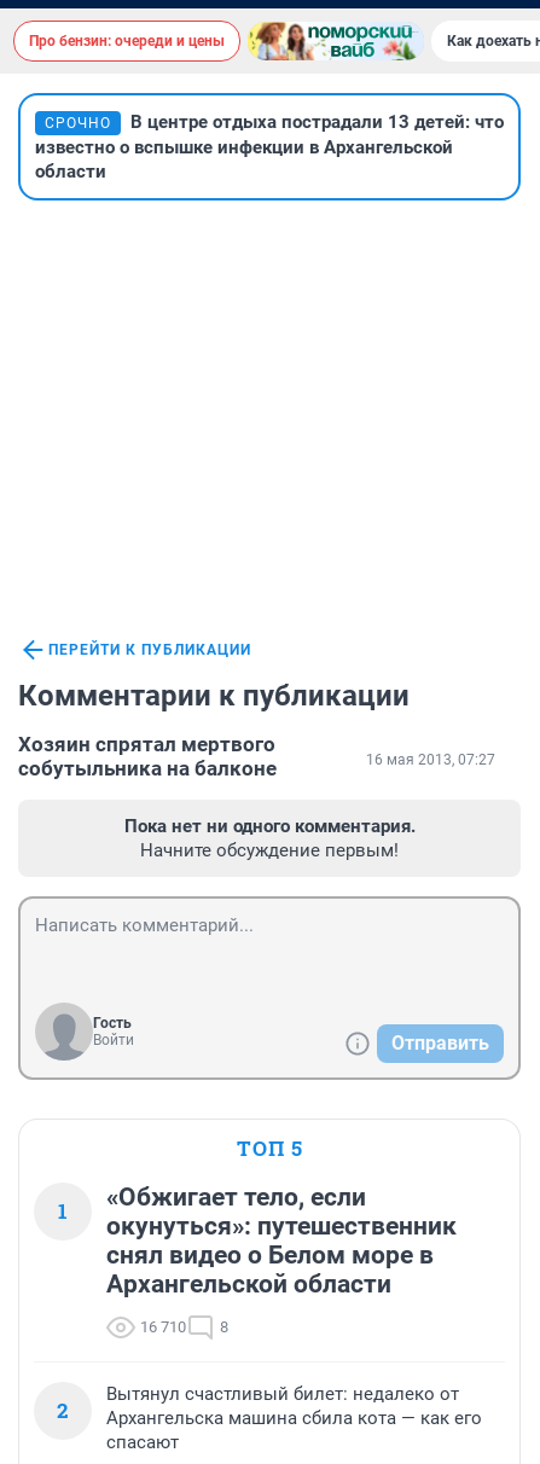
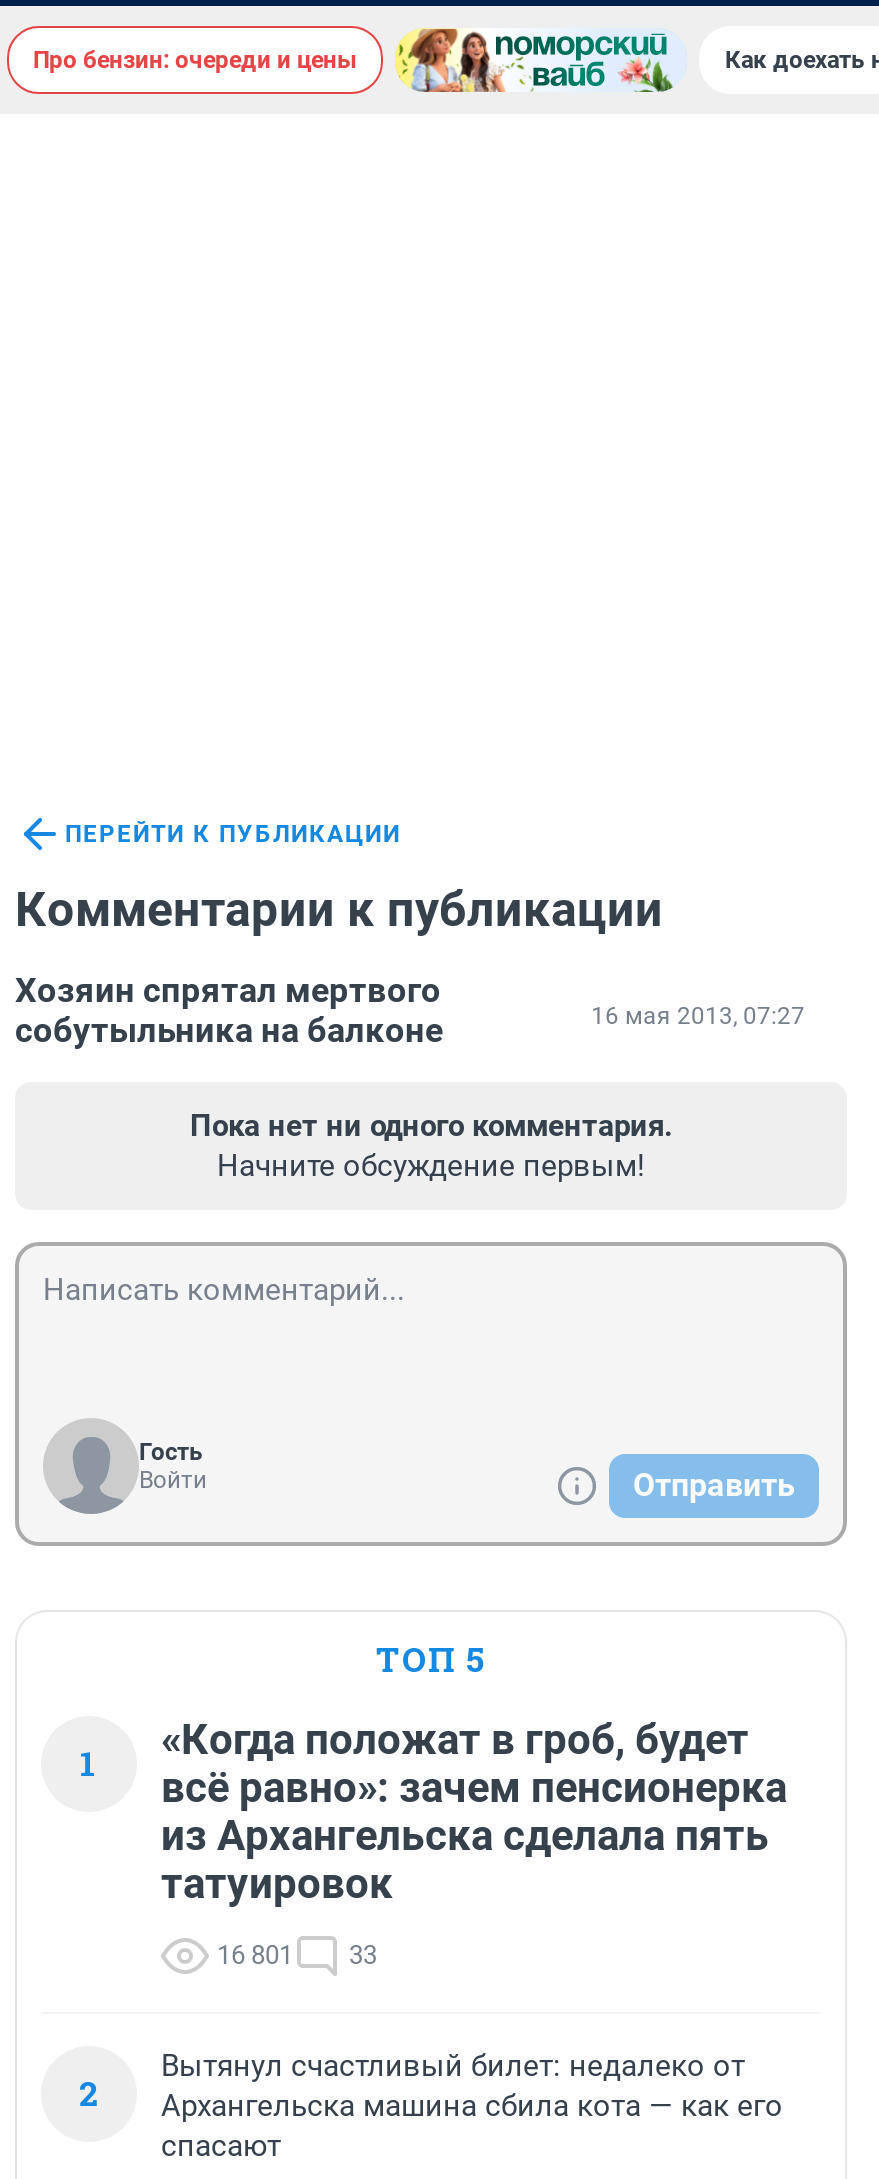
- [image]
- СРОЧНО
- В центре отдыха пострадали 13 детей: что
- известно о вспышке инфекции в Архангельской
- области

- «Обжигает тело, если
- окунуться»: путешественник
- снял видео о Белом море в
- Архангельской области
+ «Когда положат в гроб, будет
+ всё равно»: зачем пенсионерка
+ из Архангельска сделала пять
+ татуировок

- 16 710
- 8
+ 16 801
+ 33
